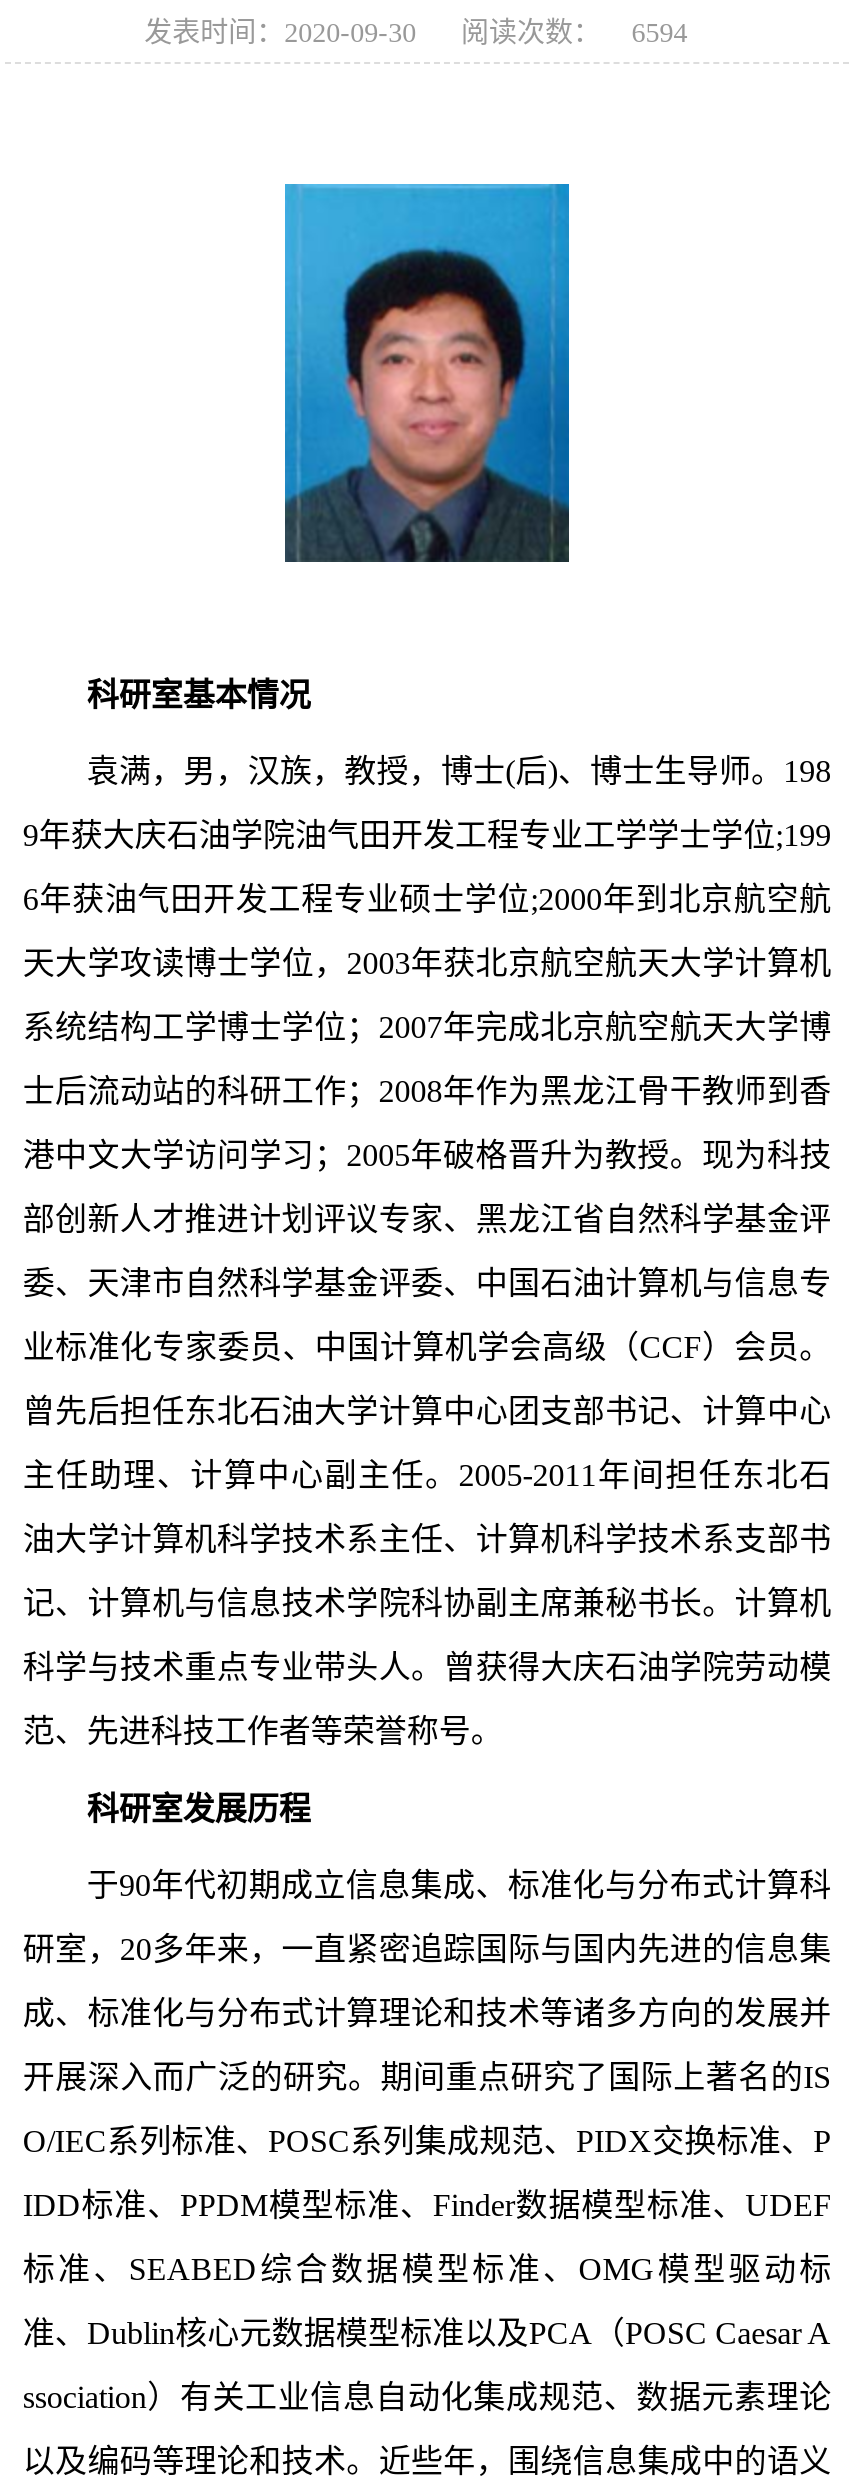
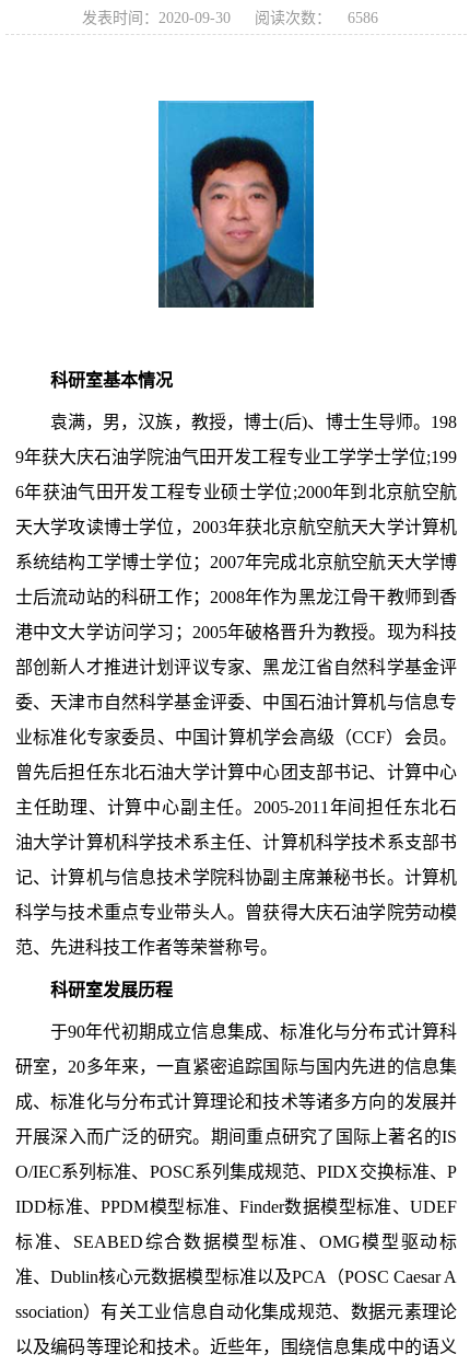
- 发表时间：2020-09-30 阅读次数： 6594
+ 发表时间：2020-09-30 阅读次数： 6586
